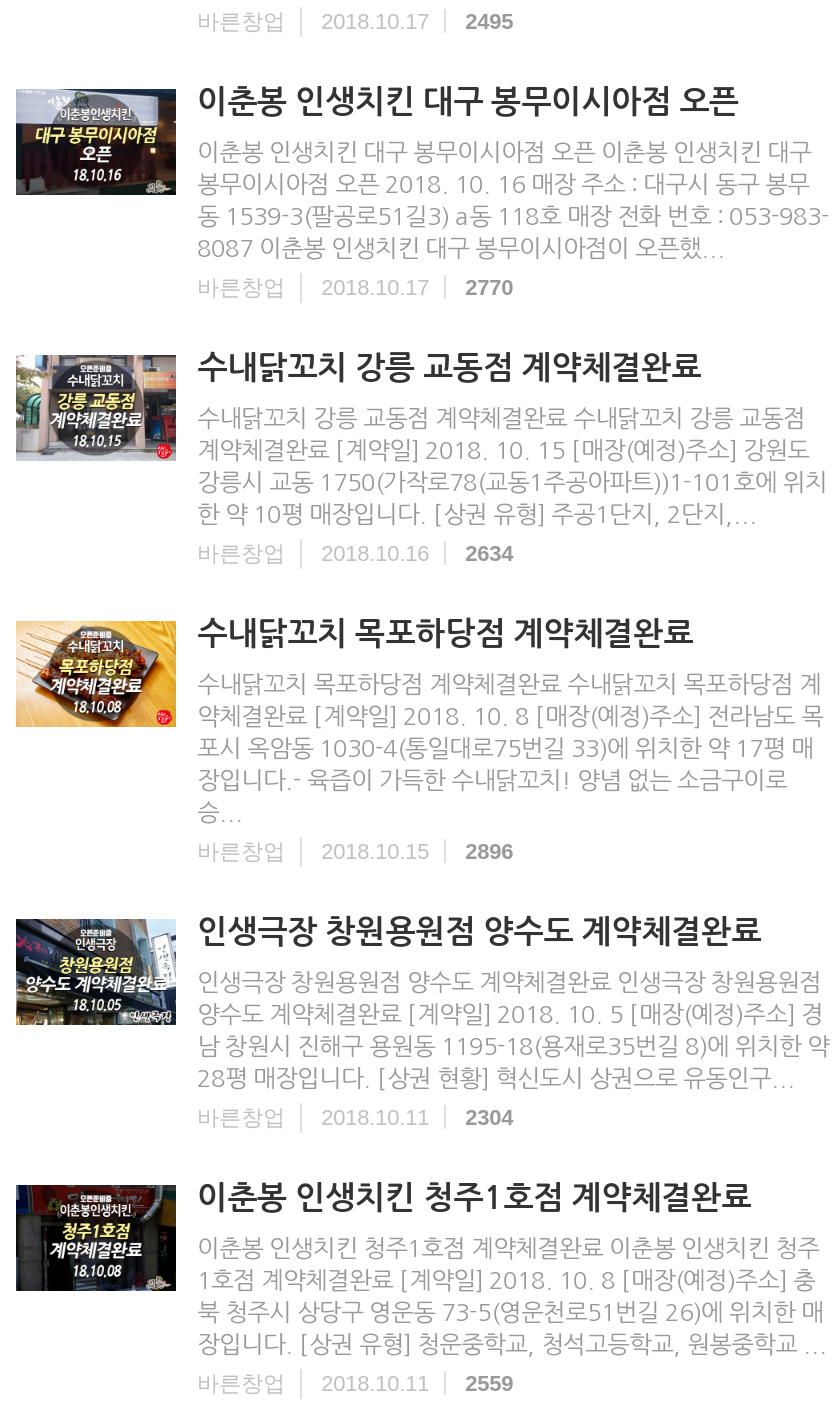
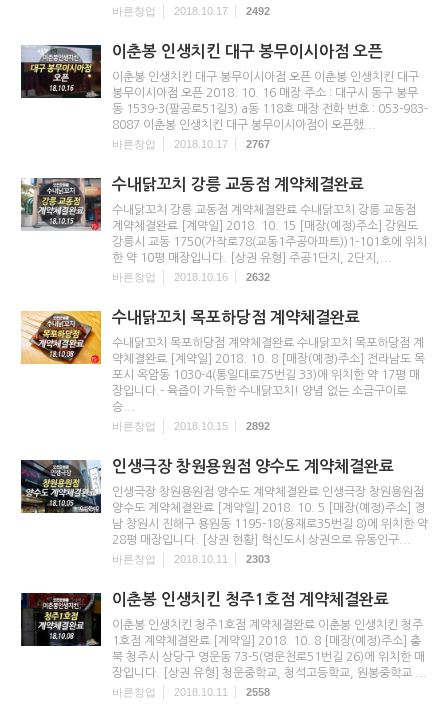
- 바른창업 2018.10.17 2495
+ 바른창업 2018.10.17 2492

- 바른창업 2018.10.17 2770
+ 바른창업 2018.10.17 2767

- 바른창업 2018.10.16 2634
+ 바른창업 2018.10.16 2632

- 바른창업 2018.10.15 2896
+ 바른창업 2018.10.15 2892

- 바른창업 2018.10.11 2304
+ 바른창업 2018.10.11 2303

- 바른창업 2018.10.11 2559
+ 바른창업 2018.10.11 2558
